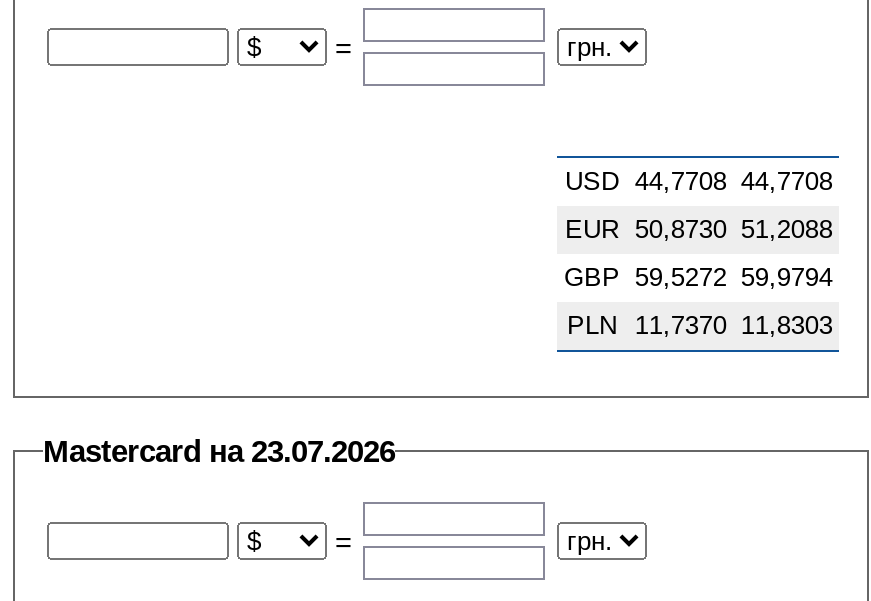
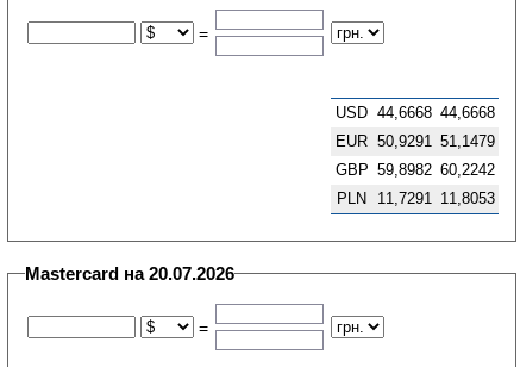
- USD 44,7708 44,7708
+ USD 44,6668 44,6668

- EUR 50,8730 51,2088
+ EUR 50,9291 51,1479

- GBP 59,5272 59,9794
+ GBP 59,8982 60,2242

- PLN 11,7370 11,8303
+ PLN 11,7291 11,8053

- Mastercard на 23.07.2026
+ Mastercard на 20.07.2026
